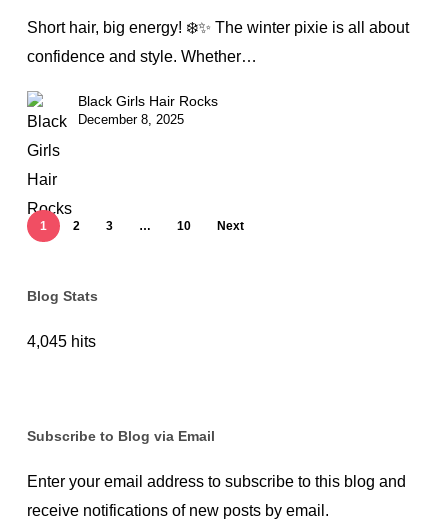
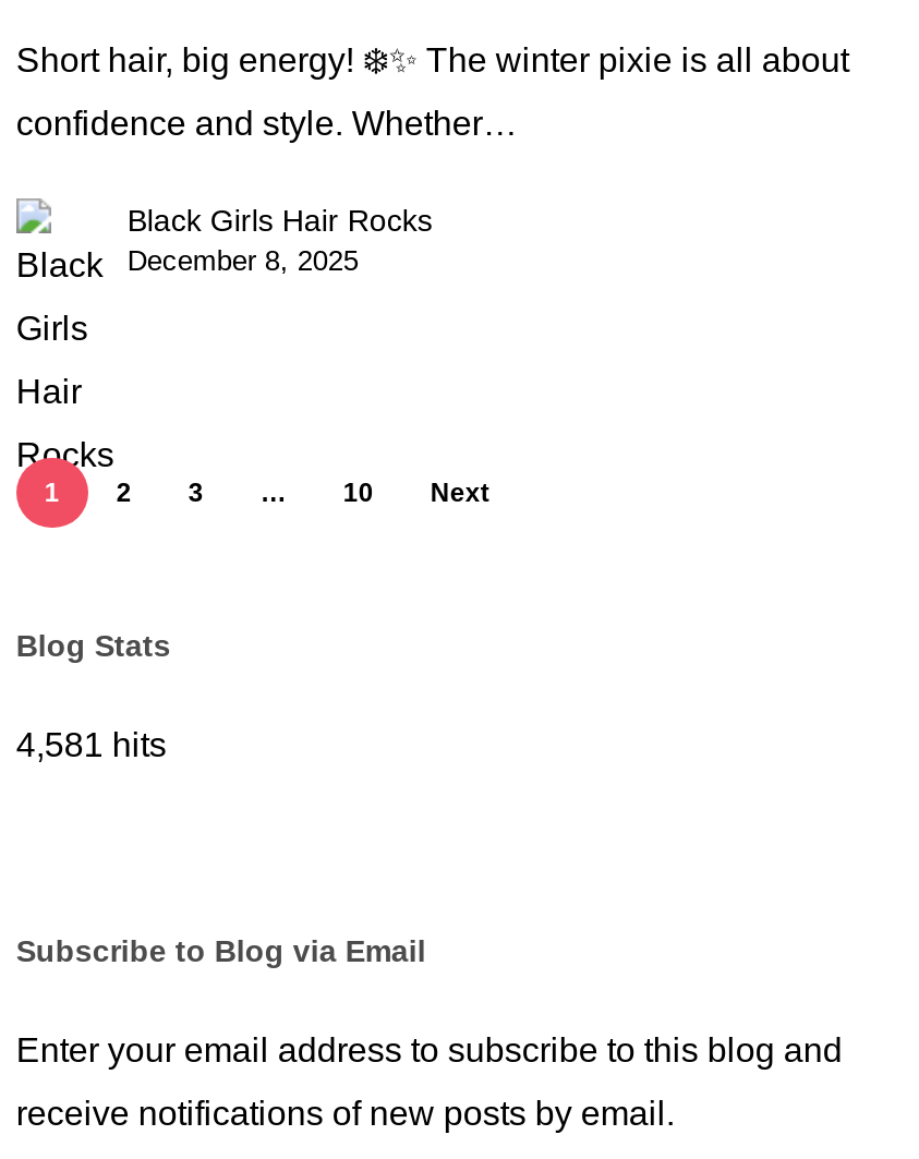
- 4,045 hits
+ 4,581 hits
